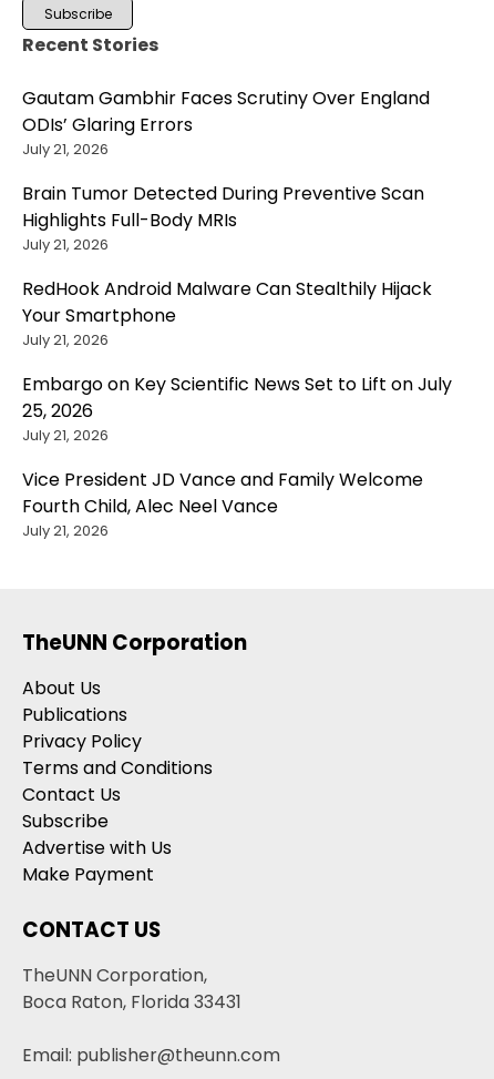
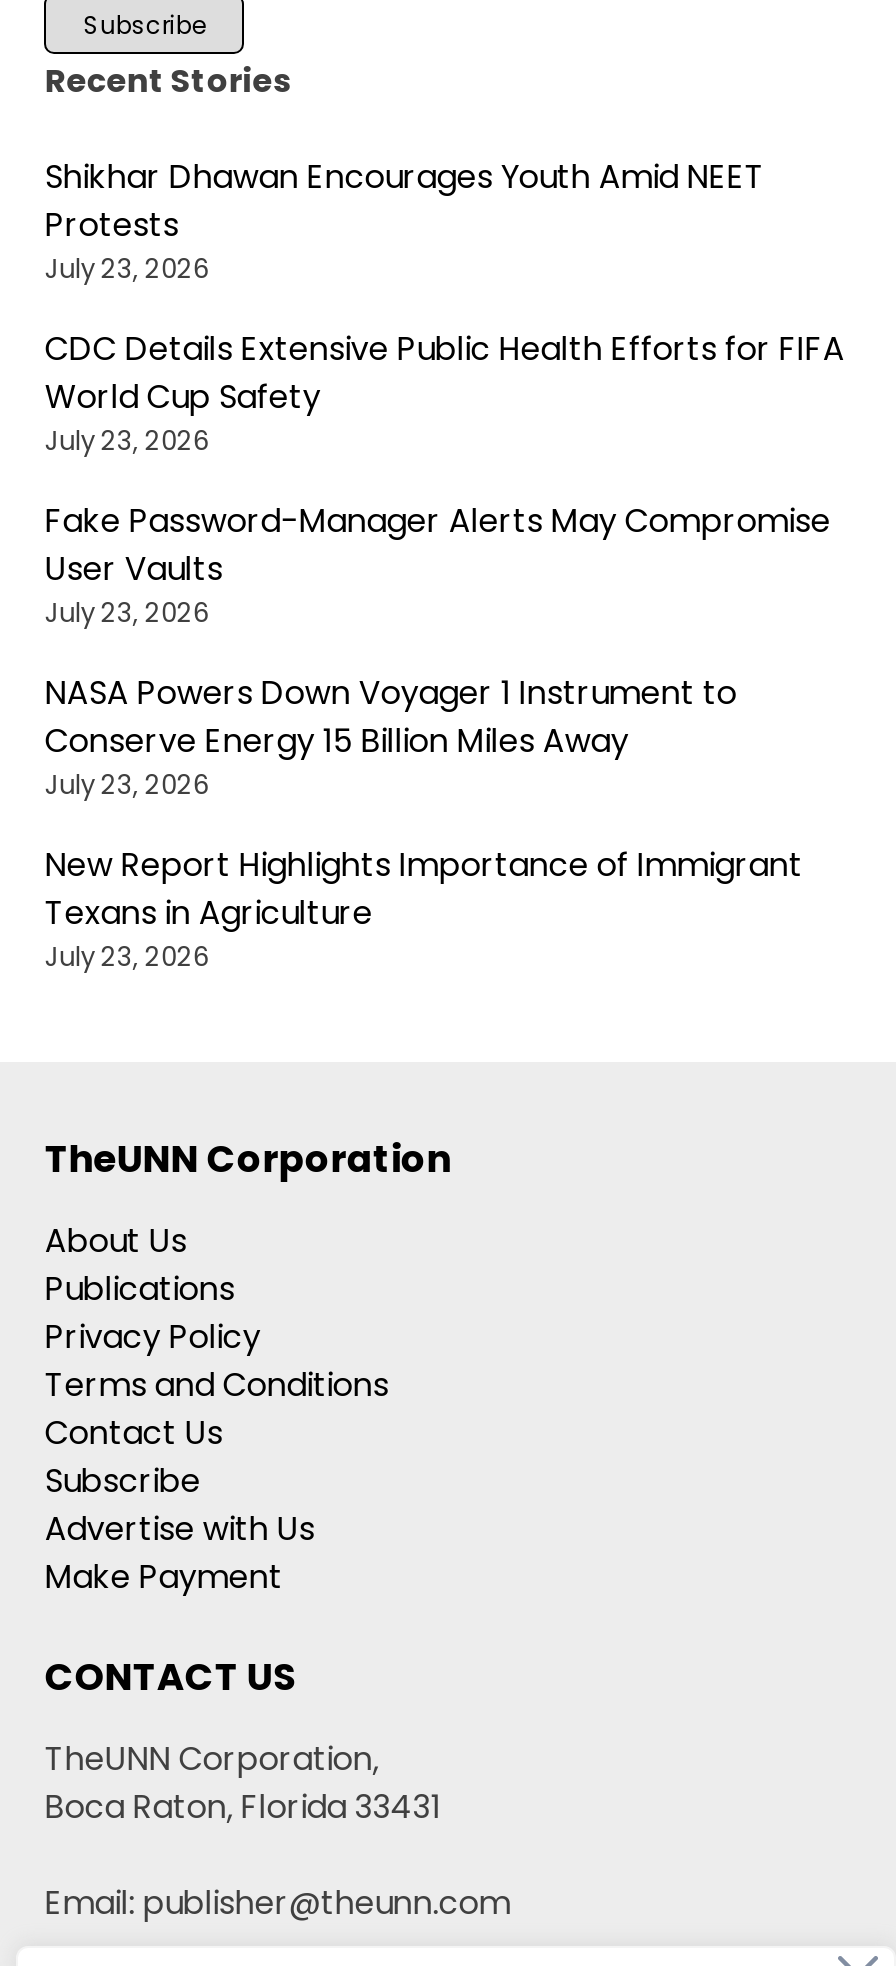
- Gautam Gambhir Faces Scrutiny Over England
- ODIs’ Glaring Errors
- July 21, 2026
+ Shikhar Dhawan Encourages Youth Amid NEET
+ Protests
+ July 23, 2026

- Brain Tumor Detected During Preventive Scan
- Highlights Full-Body MRIs
- July 21, 2026
+ CDC Details Extensive Public Health Efforts for FIFA
+ World Cup Safety
+ July 23, 2026

- RedHook Android Malware Can Stealthily Hijack
- Your Smartphone
- July 21, 2026
+ Fake Password-Manager Alerts May Compromise
+ User Vaults
+ July 23, 2026

- Embargo on Key Scientific News Set to Lift on July
- 25, 2026
- July 21, 2026
+ NASA Powers Down Voyager 1 Instrument to
+ Conserve Energy 15 Billion Miles Away
+ July 23, 2026

- Vice President JD Vance and Family Welcome
- Fourth Child, Alec Neel Vance
- July 21, 2026
+ New Report Highlights Importance of Immigrant
+ Texans in Agriculture
+ July 23, 2026
